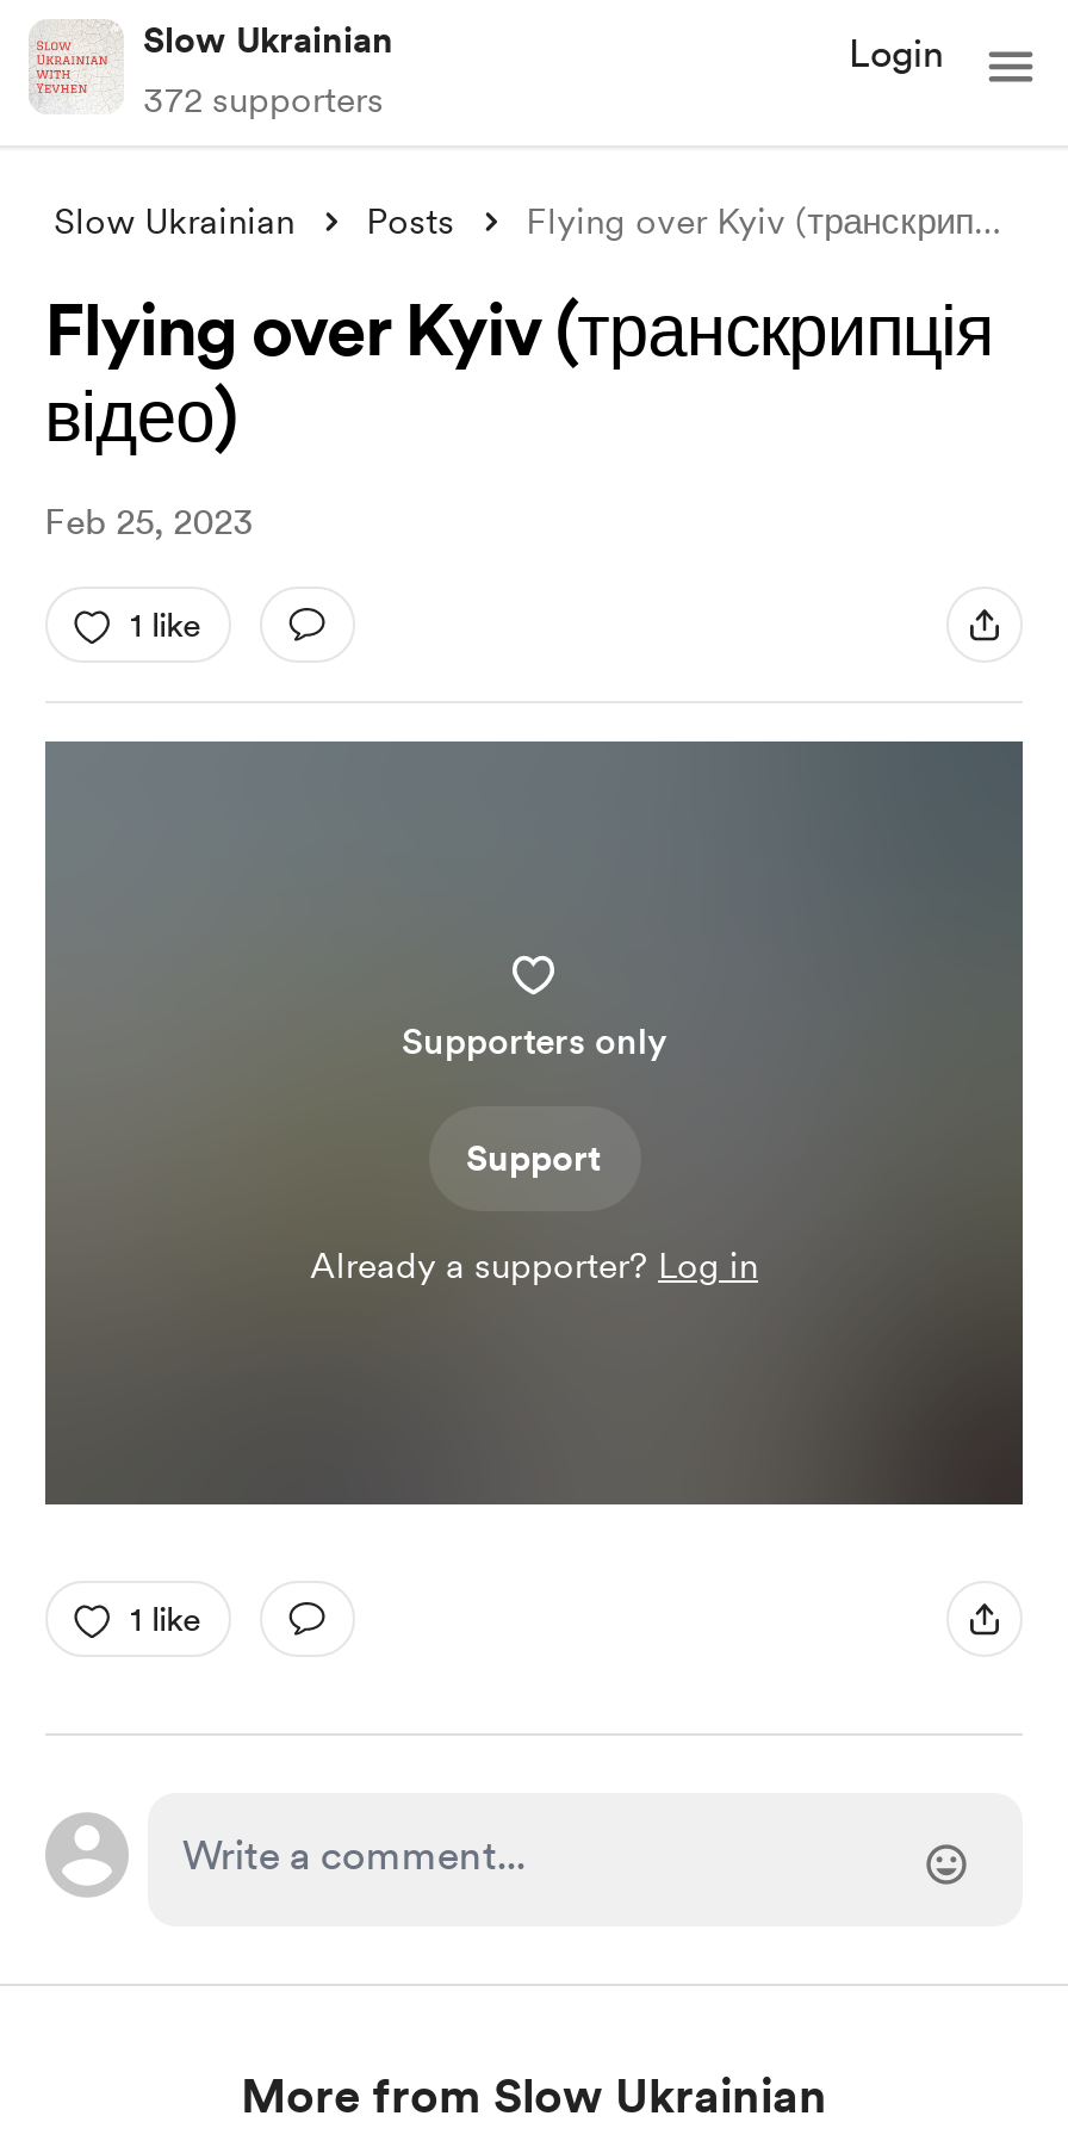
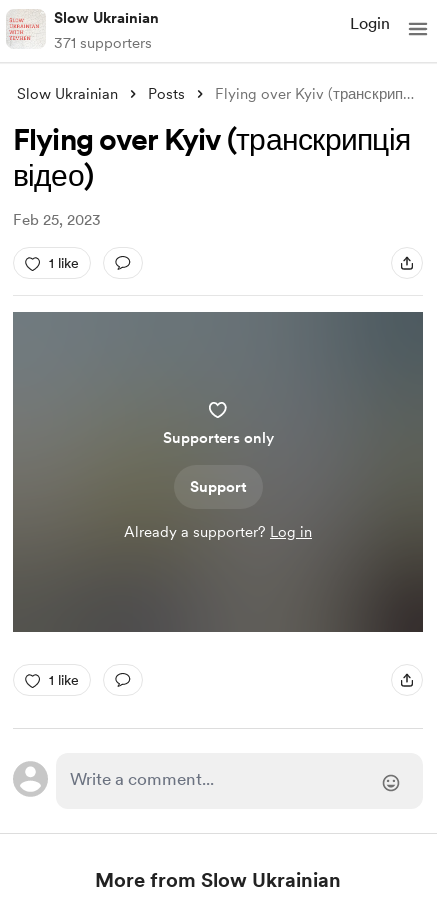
- 372 supporters
+ 371 supporters
